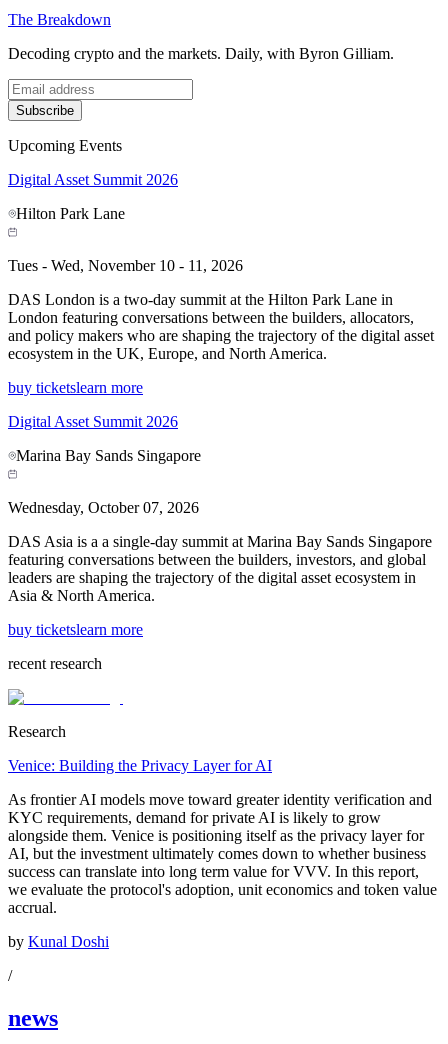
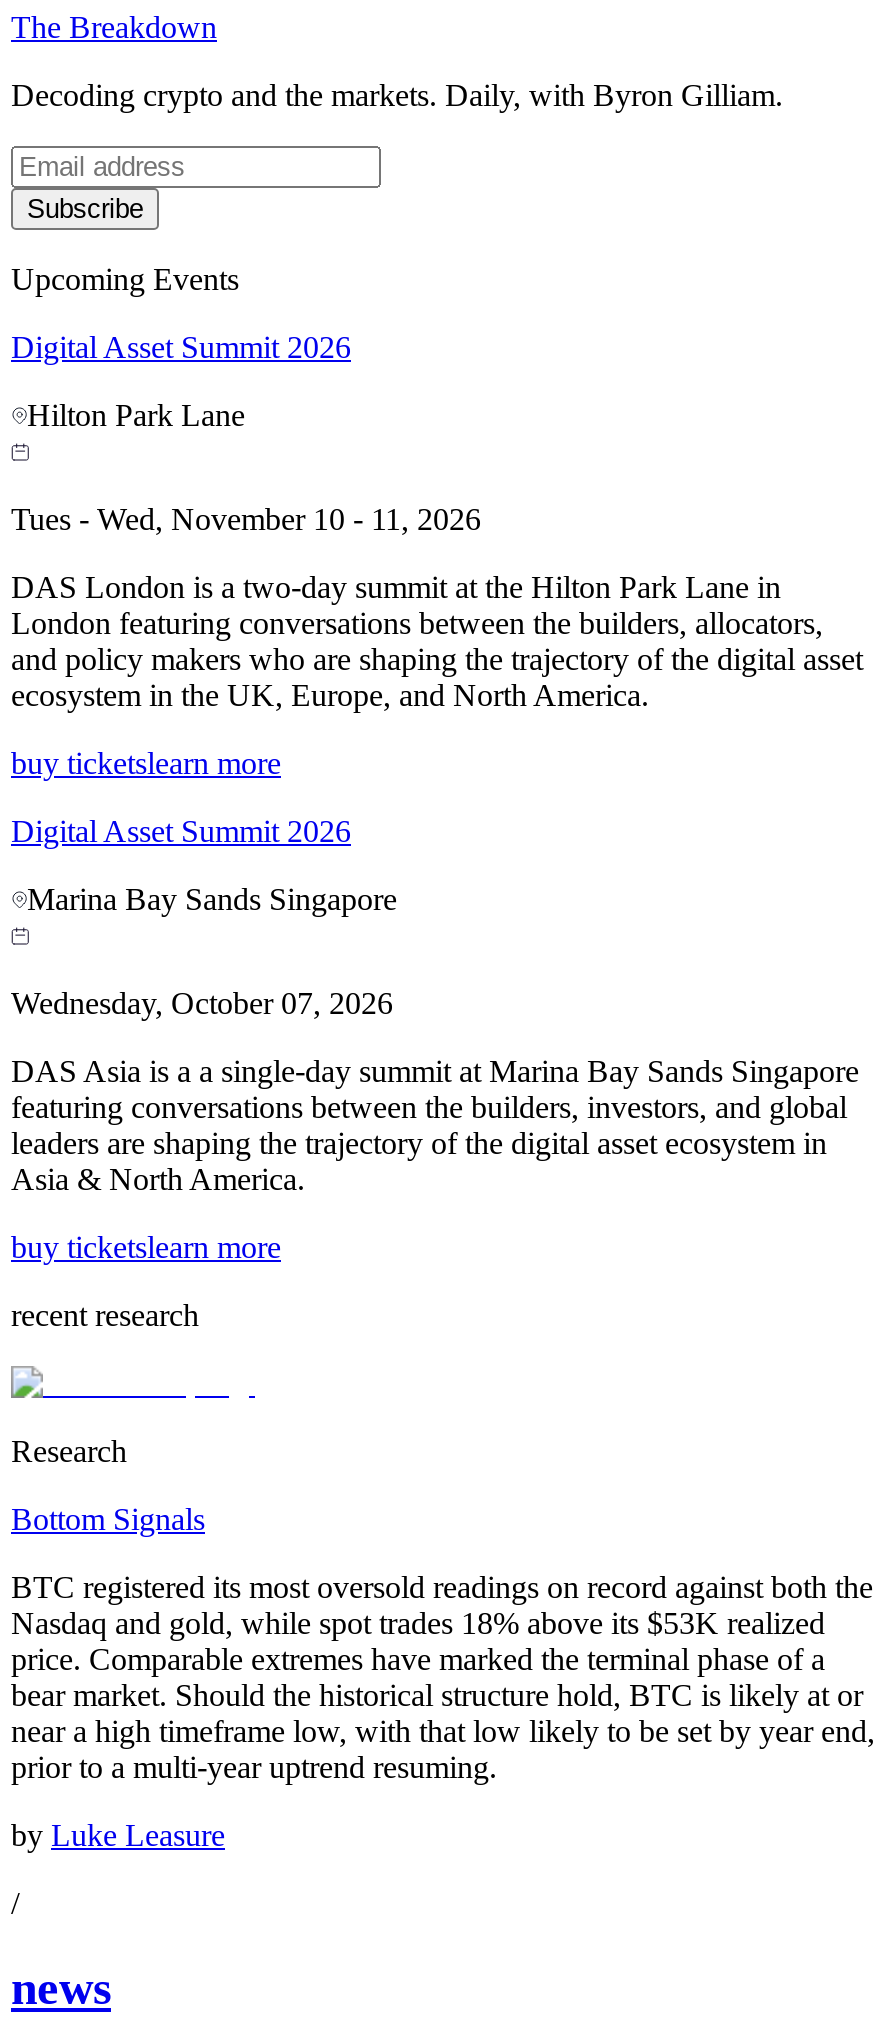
- Venice: Building the Privacy Layer for AI
+ Bottom Signals

- As frontier AI models move toward greater identity verification and
- KYC requirements, demand for private AI is likely to grow
- alongside them. Venice is positioning itself as the privacy layer for
- AI, but the investment ultimately comes down to whether business
- success can translate into long term value for VVV. In this report,
- we evaluate the protocol's adoption, unit economics and token value
- accrual.
+ BTC registered its most oversold readings on record against both the
+ Nasdaq and gold, while spot trades 18% above its $53K realized
+ price. Comparable extremes have marked the terminal phase of a
+ bear market. Should the historical structure hold, BTC is likely at or
+ near a high timeframe low, with that low likely to be set by year end,
+ prior to a multi-year uptrend resuming.

- by Kunal Doshi
+ by Luke Leasure
